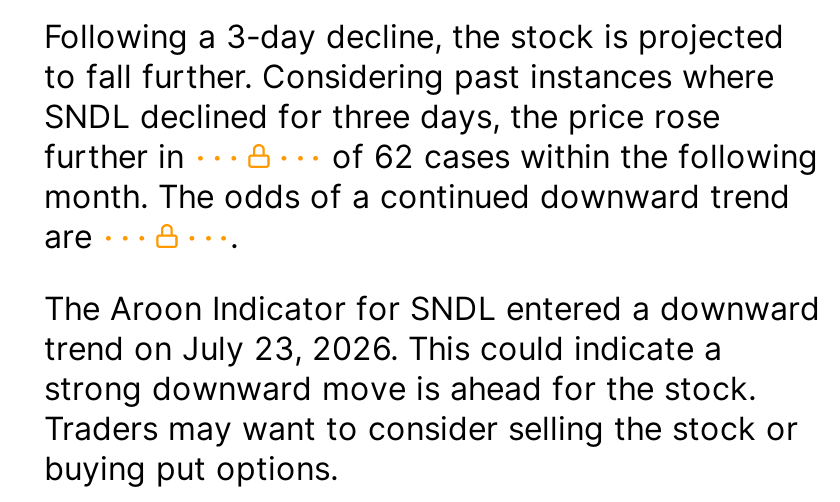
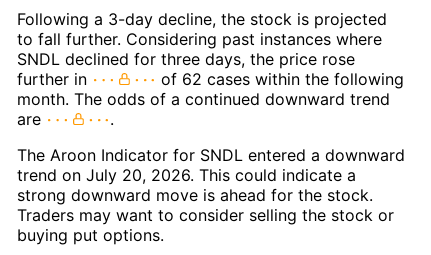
- trend on July 23, 2026. This could indicate a
+ trend on July 20, 2026. This could indicate a
